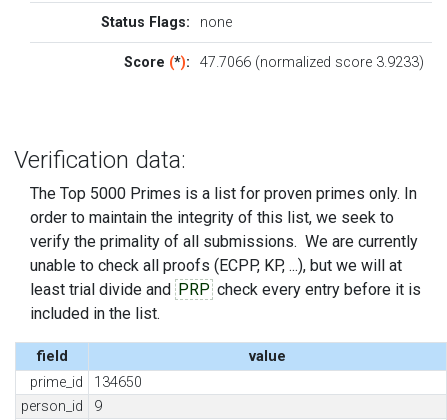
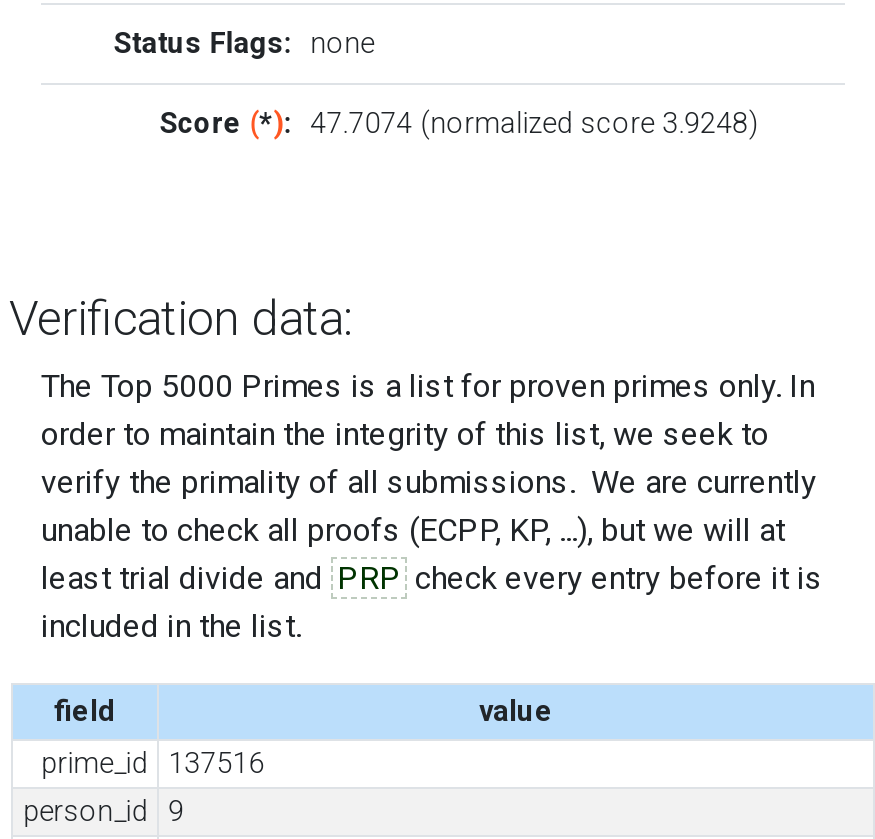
- Score (*): 47.7066 (normalized score 3.9233)
+ Score (*): 47.7074 (normalized score 3.9248)

- prime_id 134650
+ prime_id 137516
